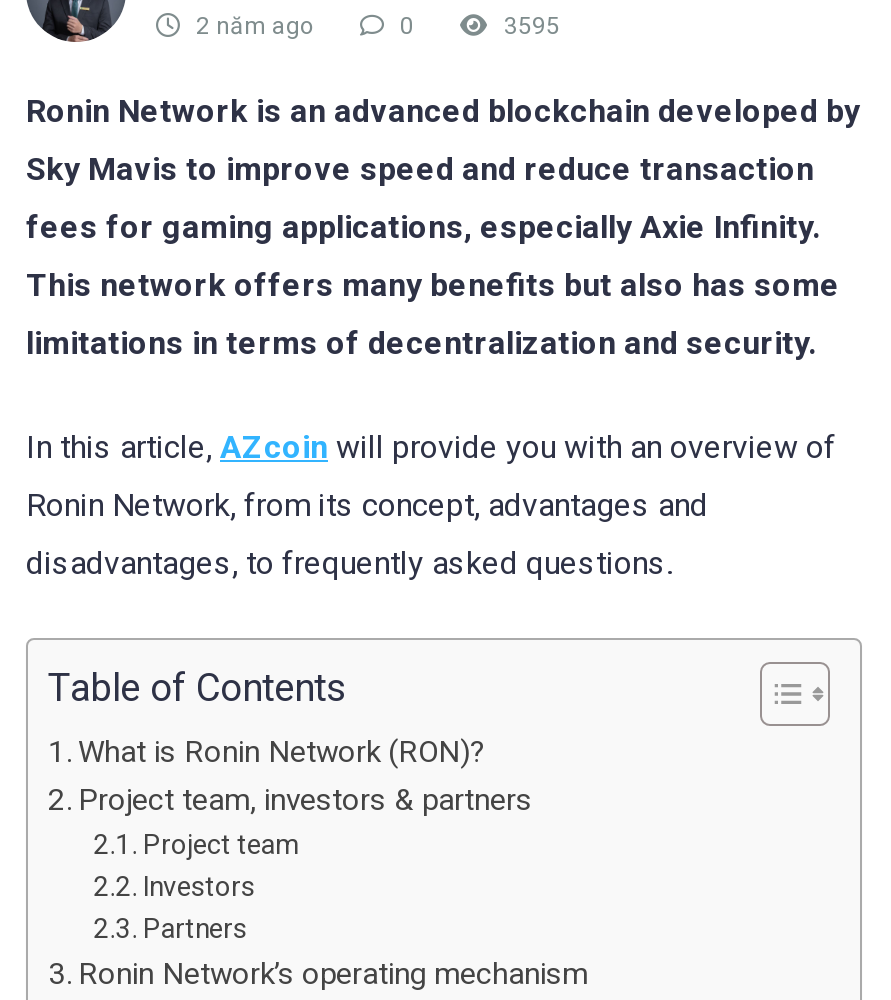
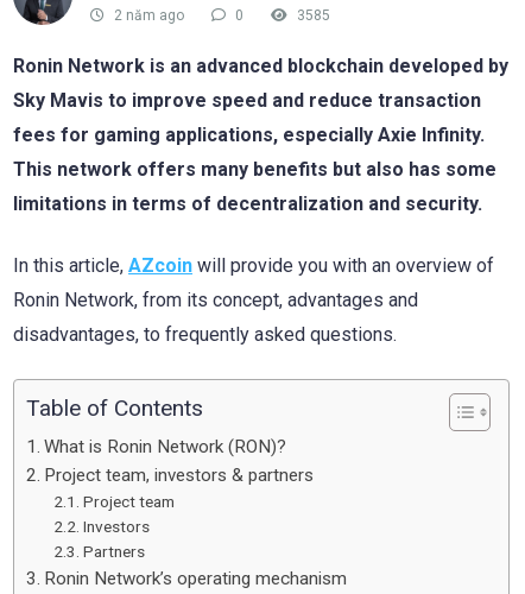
- 3595
+ 3585
